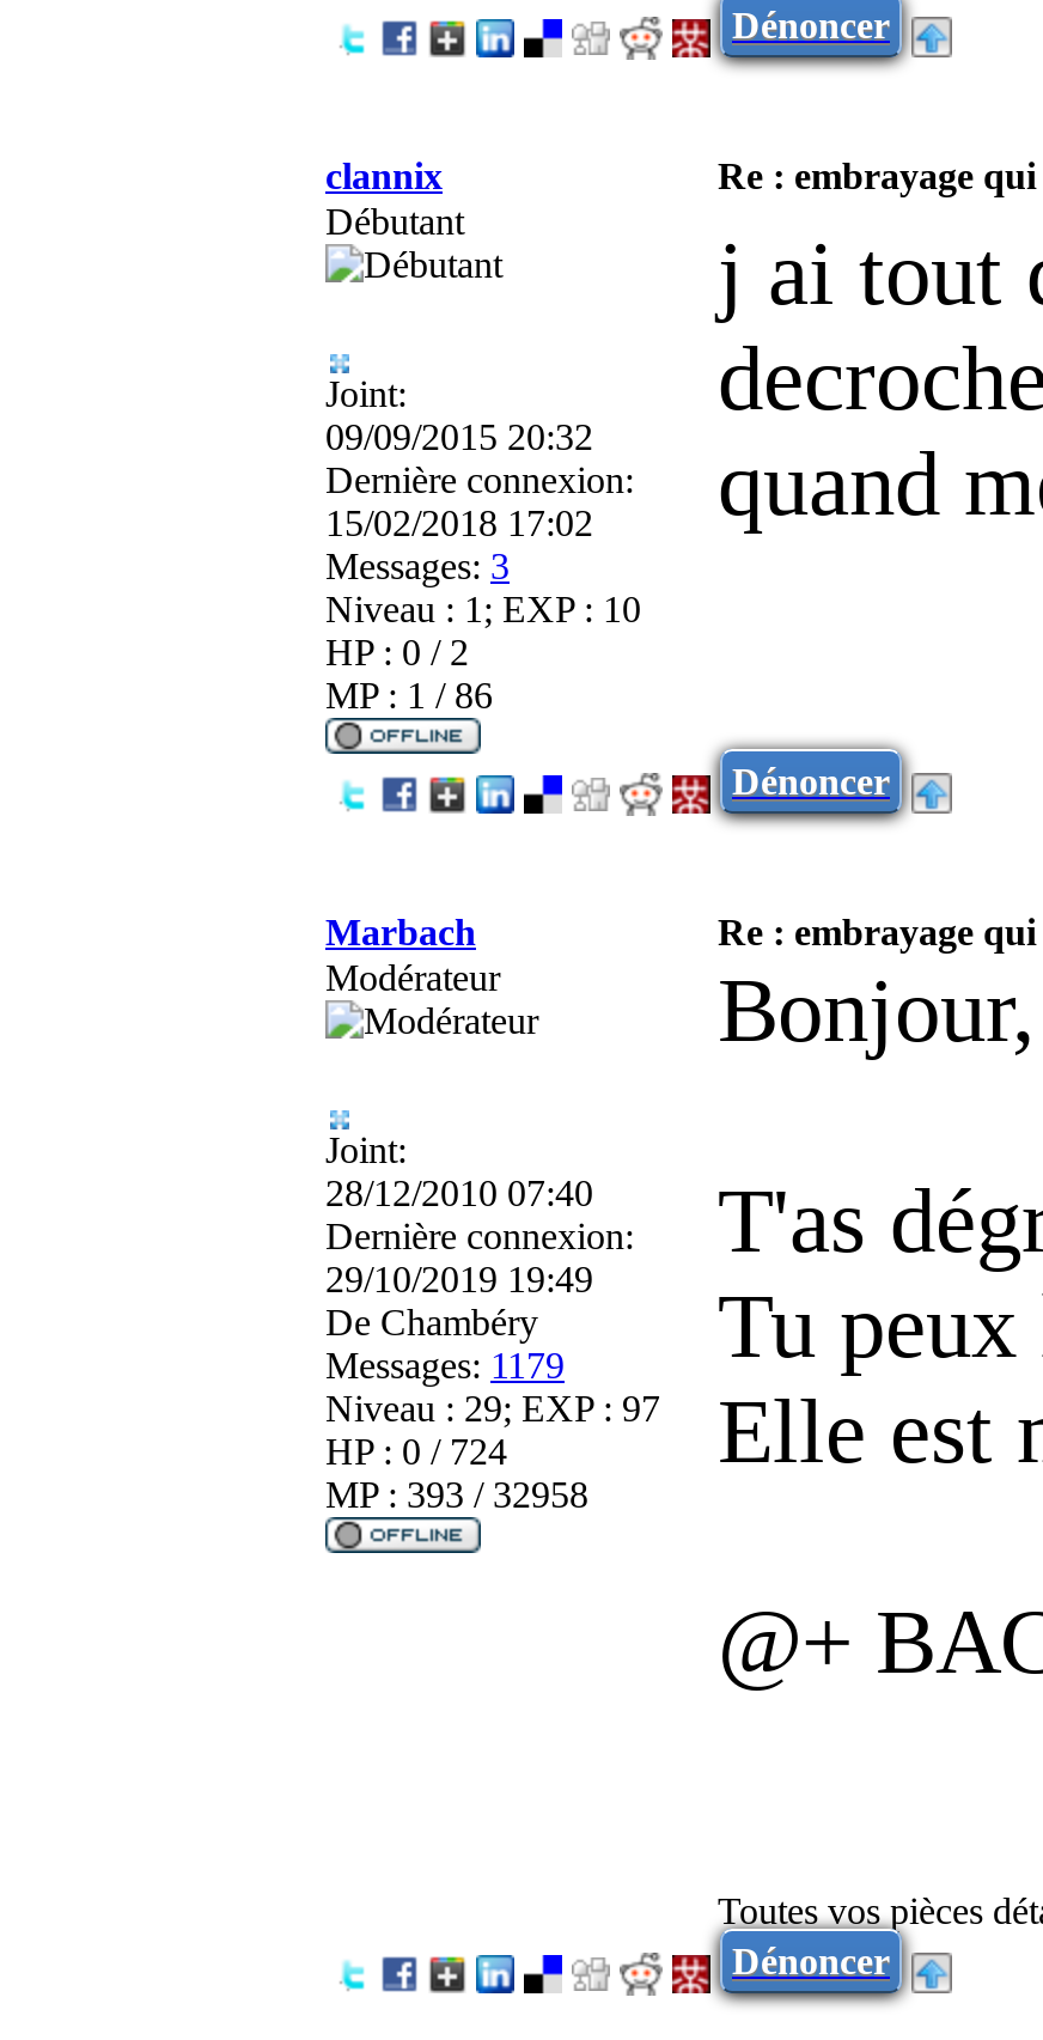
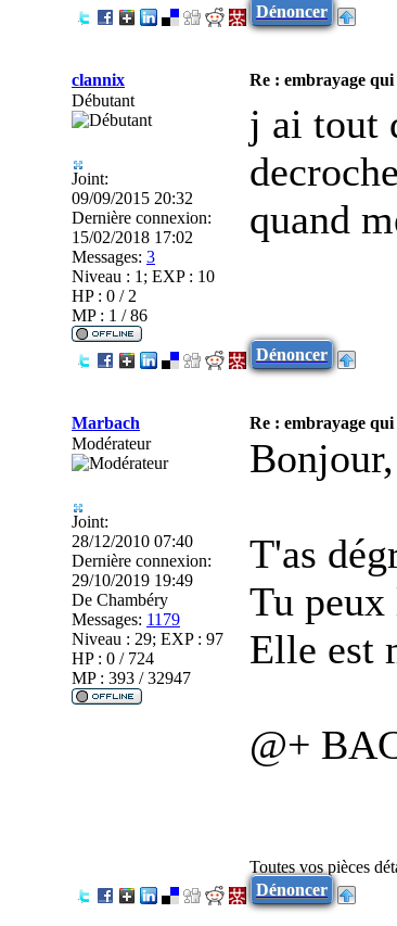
- MP : 393 / 32958
+ MP : 393 / 32947
